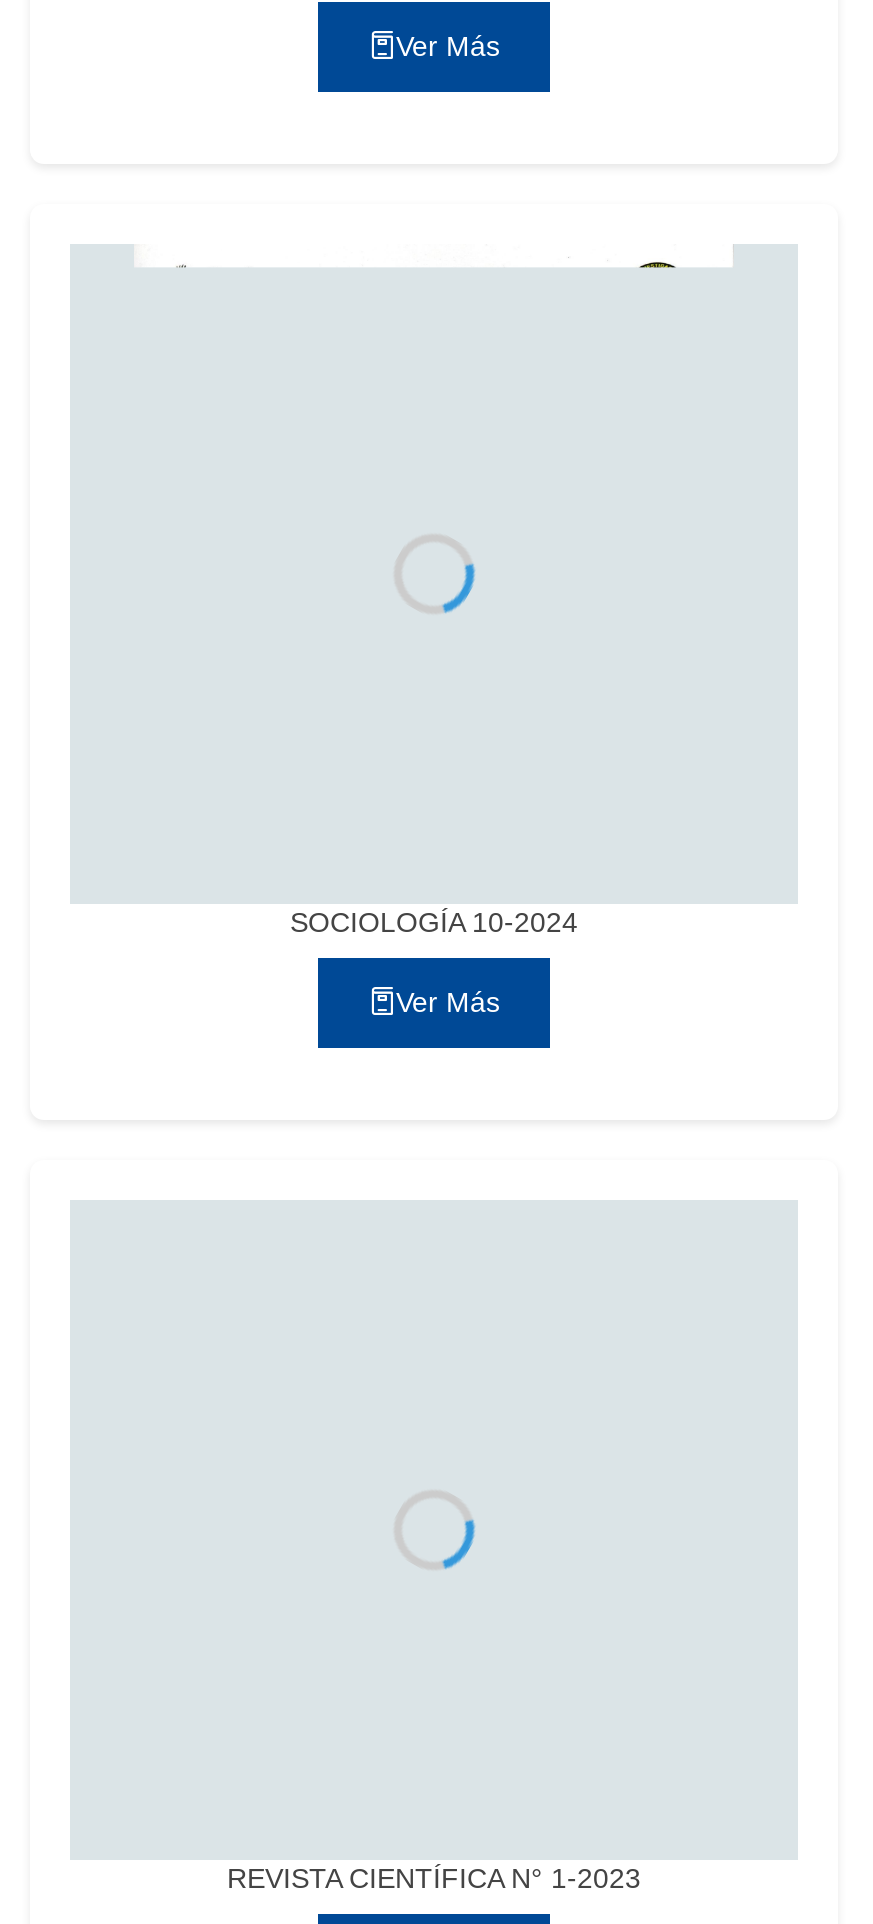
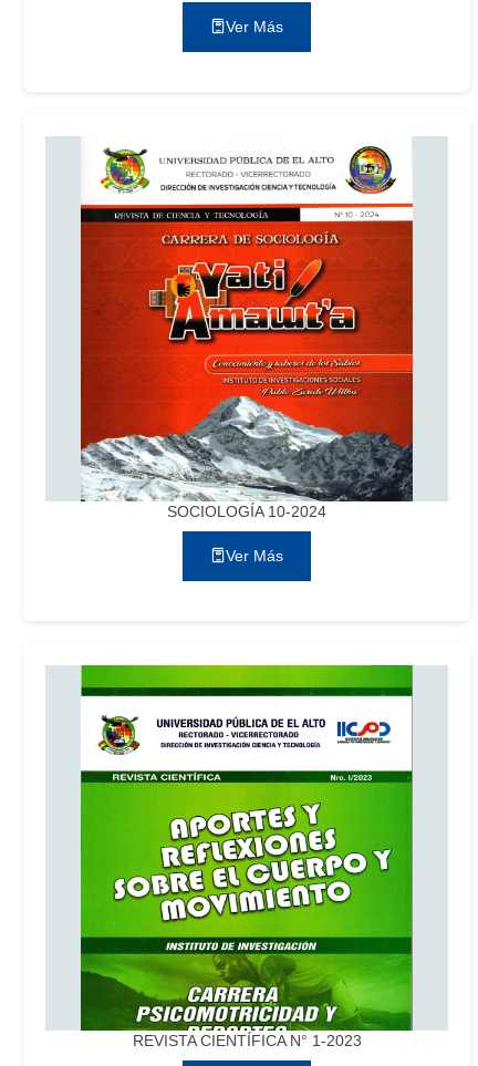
+ [image]

+ [image]
